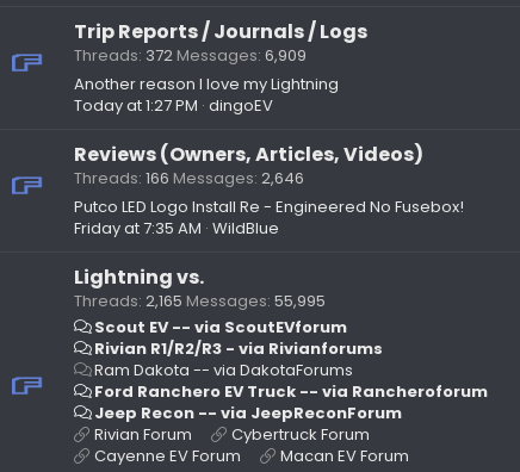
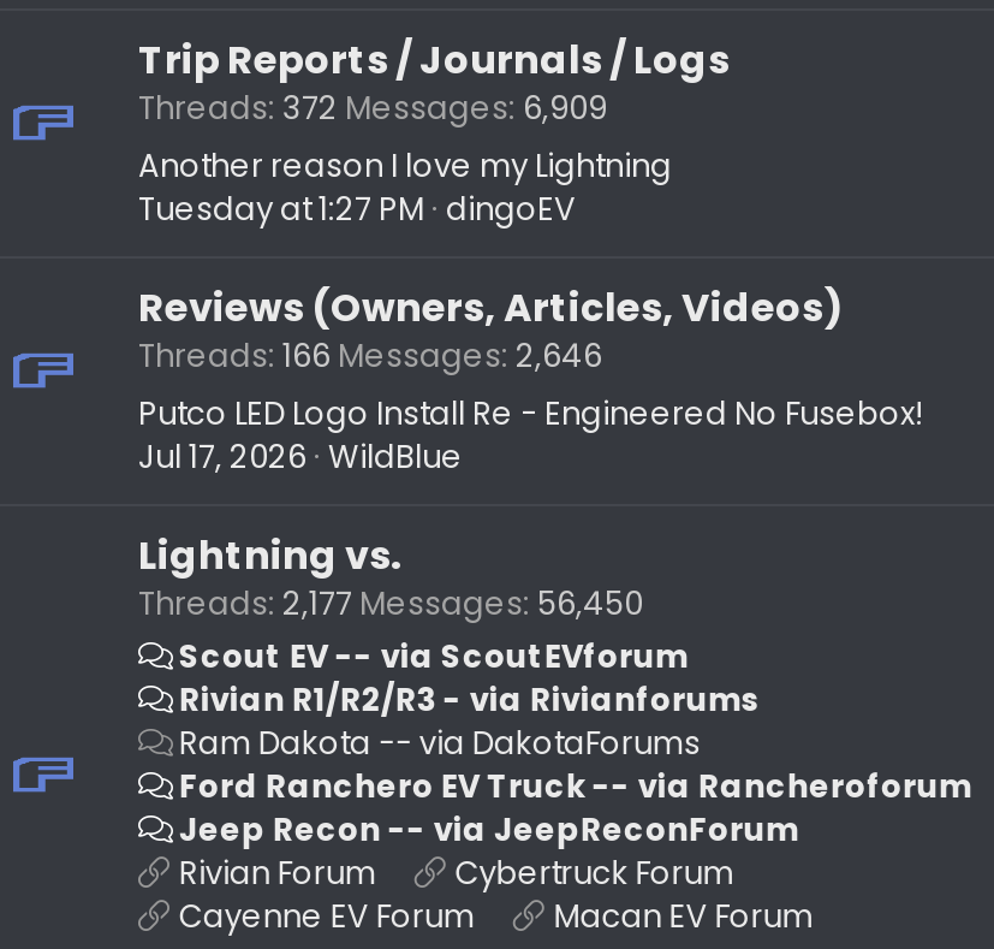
- Today at 1:27 PM dingoEV
+ Tuesday at 1:27 PM dingoEV

- Friday at 7:35 AM WildBlue
+ Jul 17, 2026 WildBlue

- Threads 2,165 Messages 55,995
+ Threads 2,177 Messages 56,450
